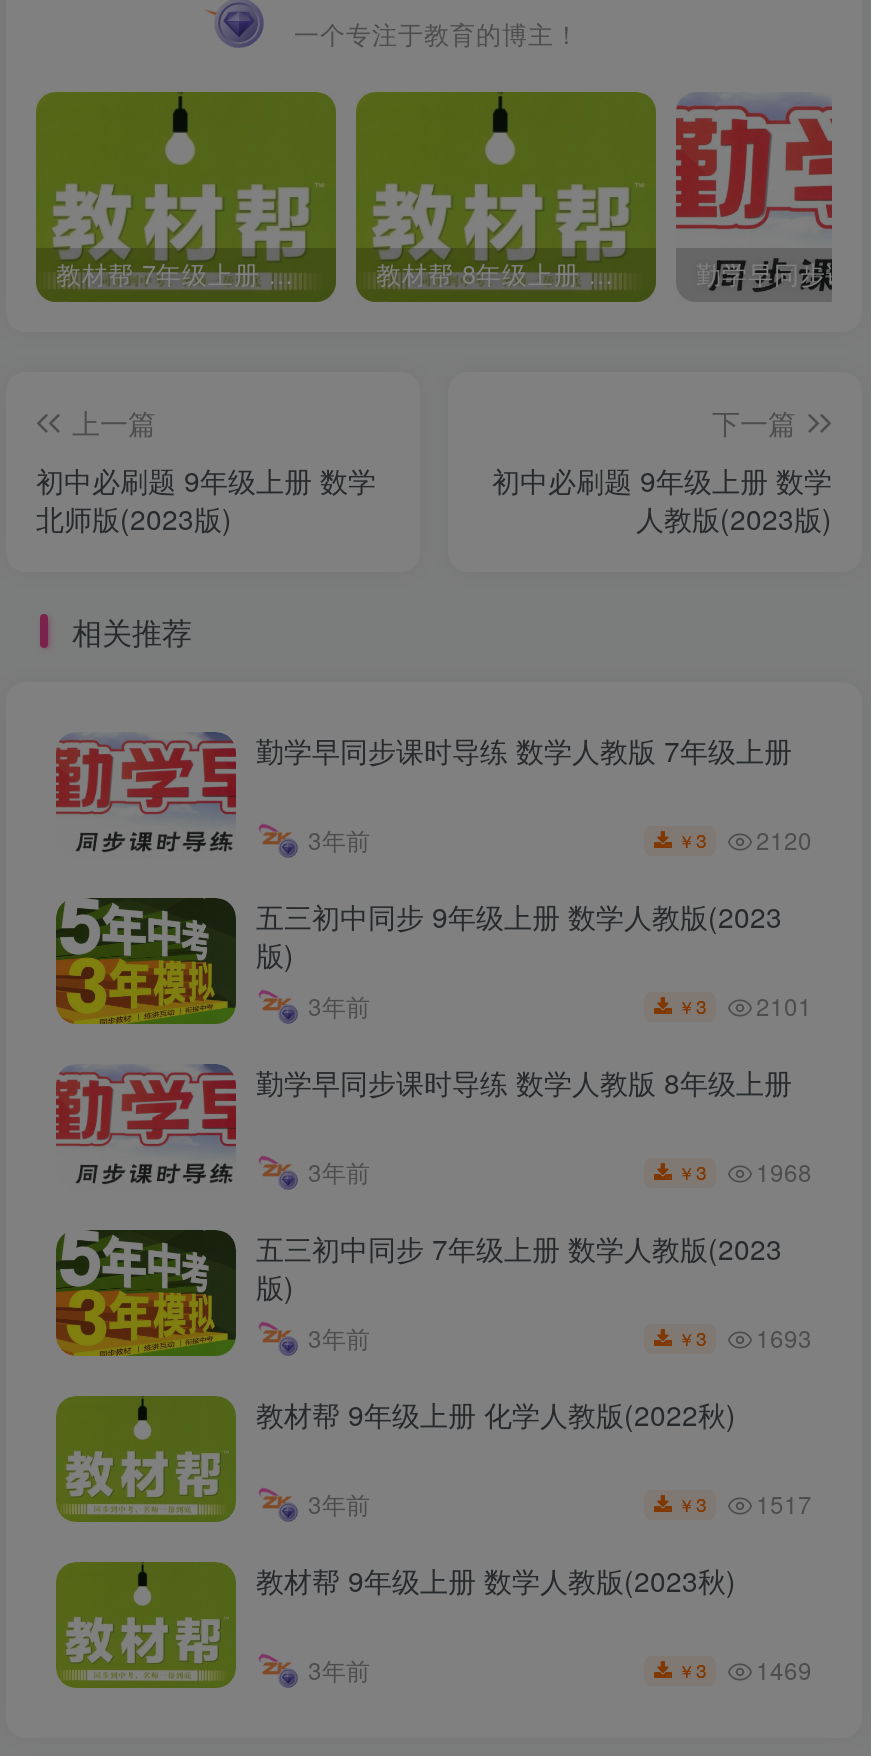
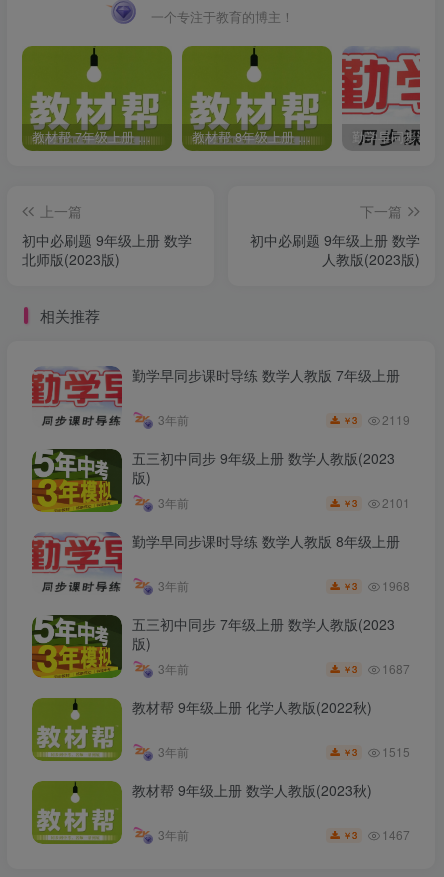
- ￥3 2120
+ ￥3 2119

- ￥3 1693
+ ￥3 1687

- ￥3 1517
+ ￥3 1515

- ￥3 1469
+ ￥3 1467
